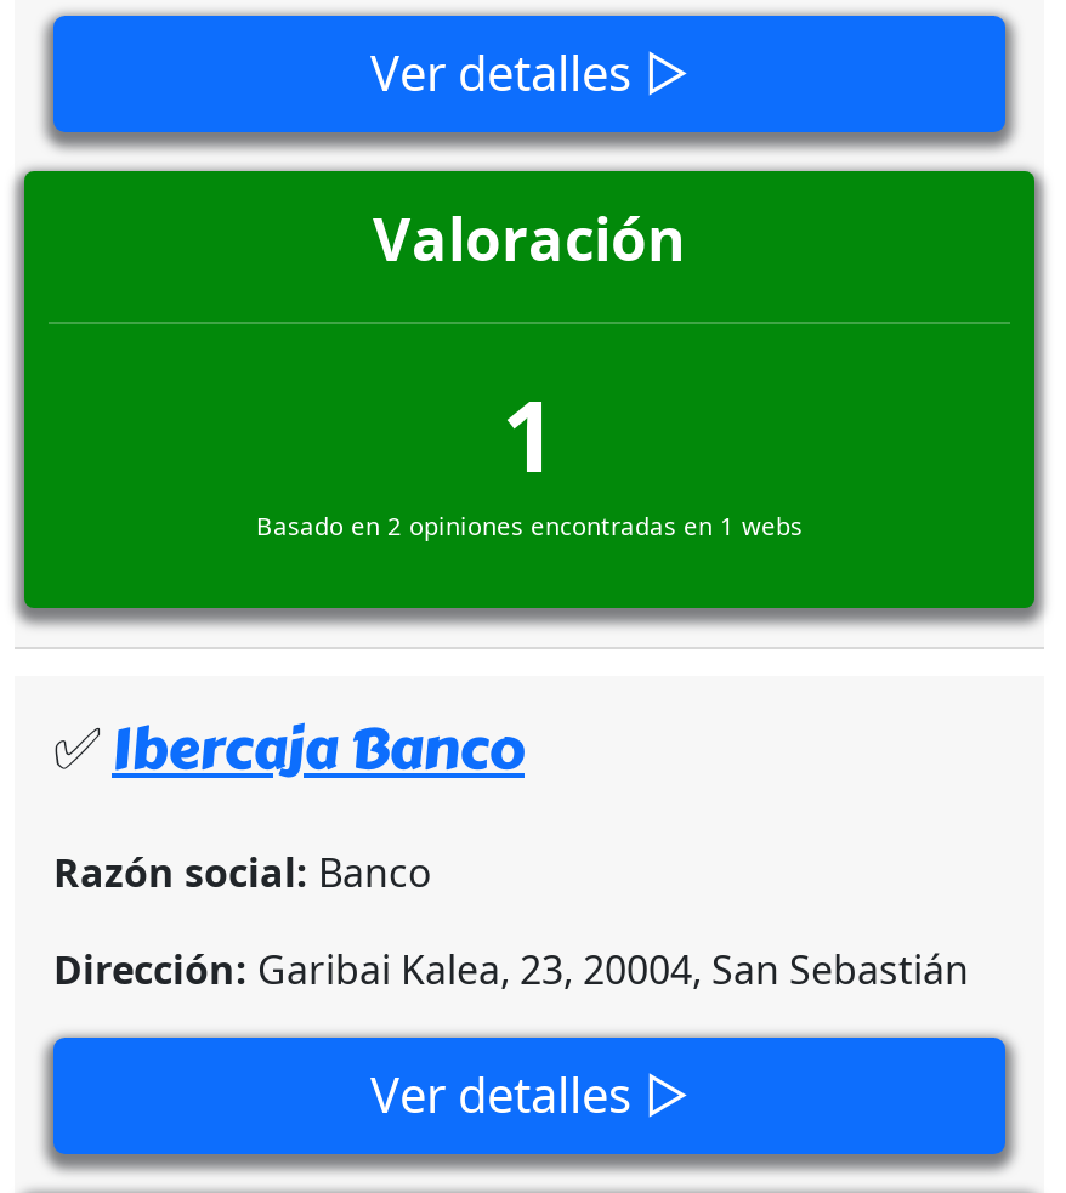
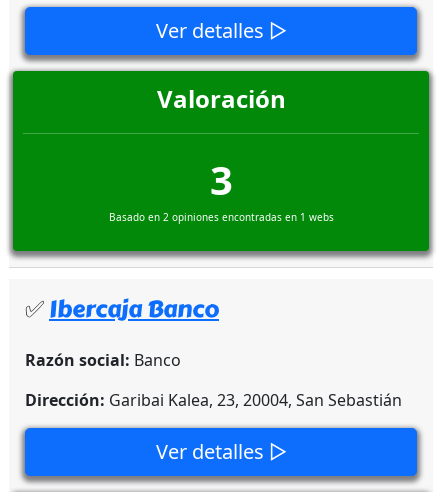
- 1
+ 3
